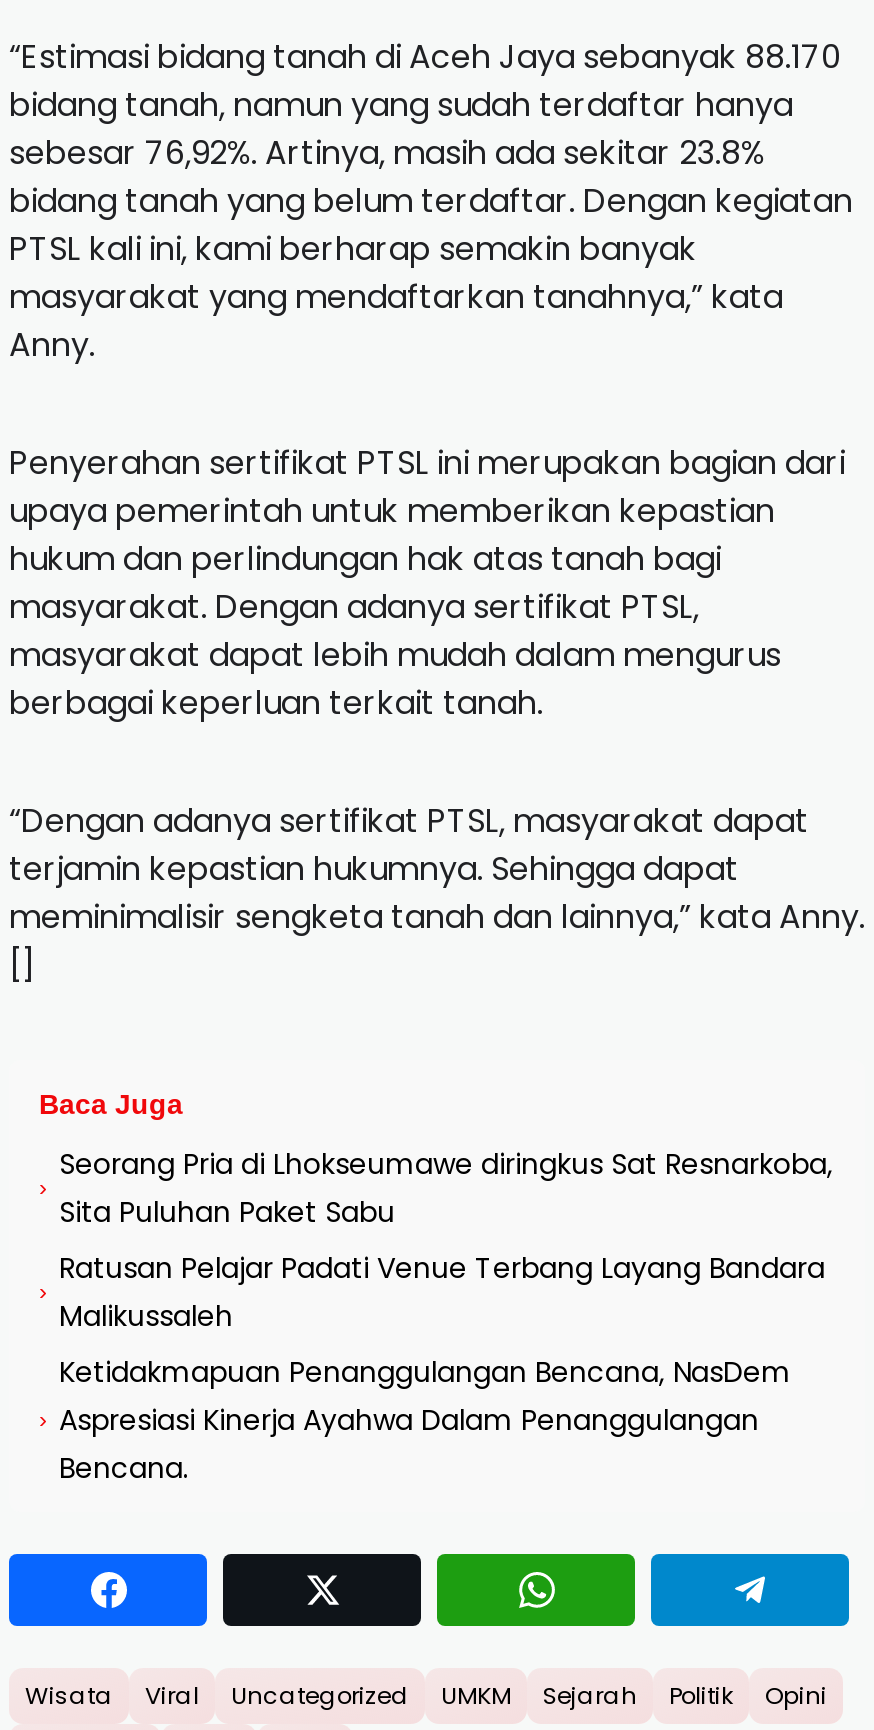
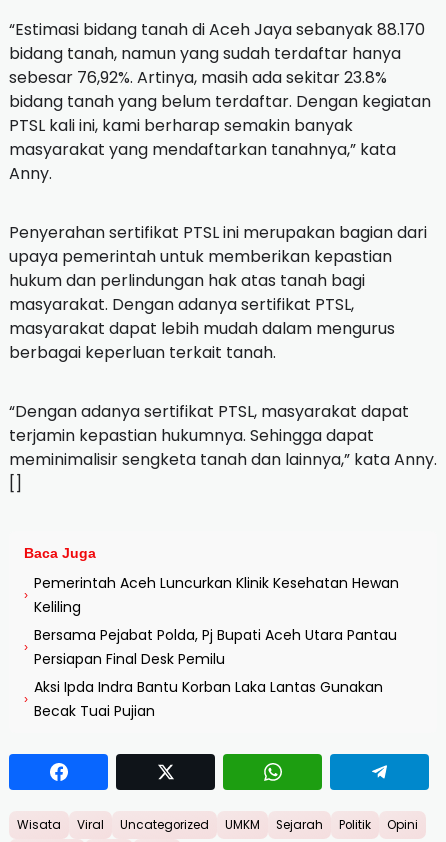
- Seorang Pria di Lhokseumawe diringkus Sat Resnarkoba,
- Sita Puluhan Paket Sabu
+ Pemerintah Aceh Luncurkan Klinik Kesehatan Hewan
+ Keliling

- Ratusan Pelajar Padati Venue Terbang Layang Bandara
- Malikussaleh
+ Bersama Pejabat Polda, Pj Bupati Aceh Utara Pantau
+ Persiapan Final Desk Pemilu

- Ketidakmapuan Penanggulangan Bencana, NasDem
- Aspresiasi Kinerja Ayahwa Dalam Penanggulangan
- Bencana.
+ Aksi Ipda Indra Bantu Korban Laka Lantas Gunakan
+ Becak Tuai Pujian
